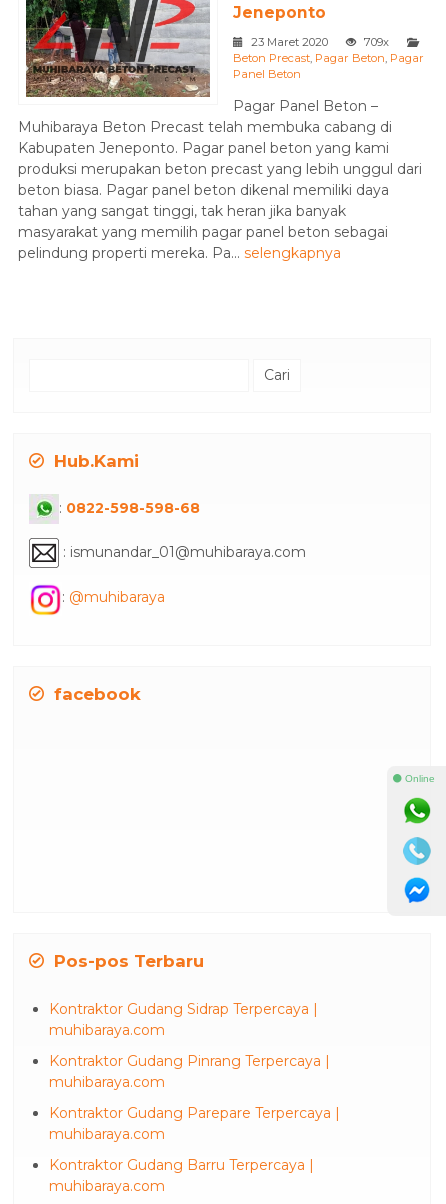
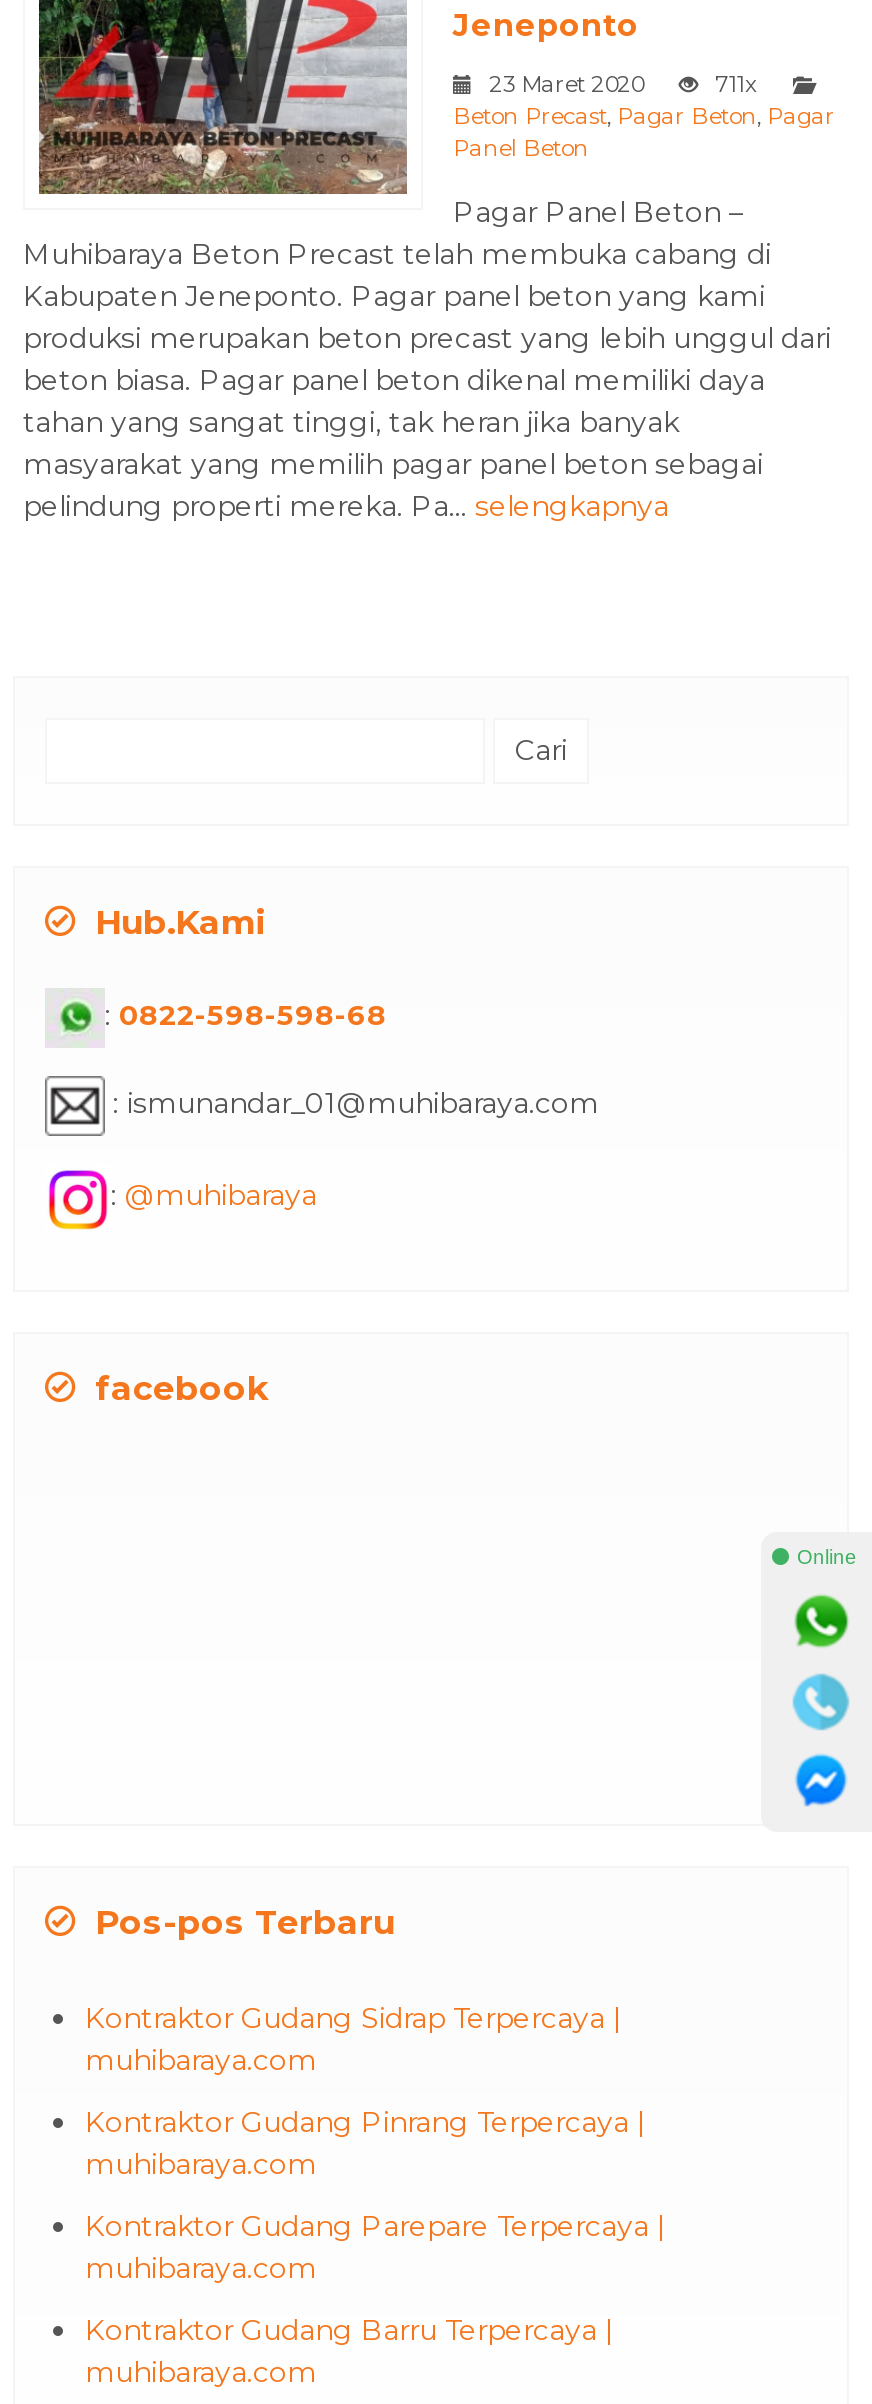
- 709x
+ 711x
